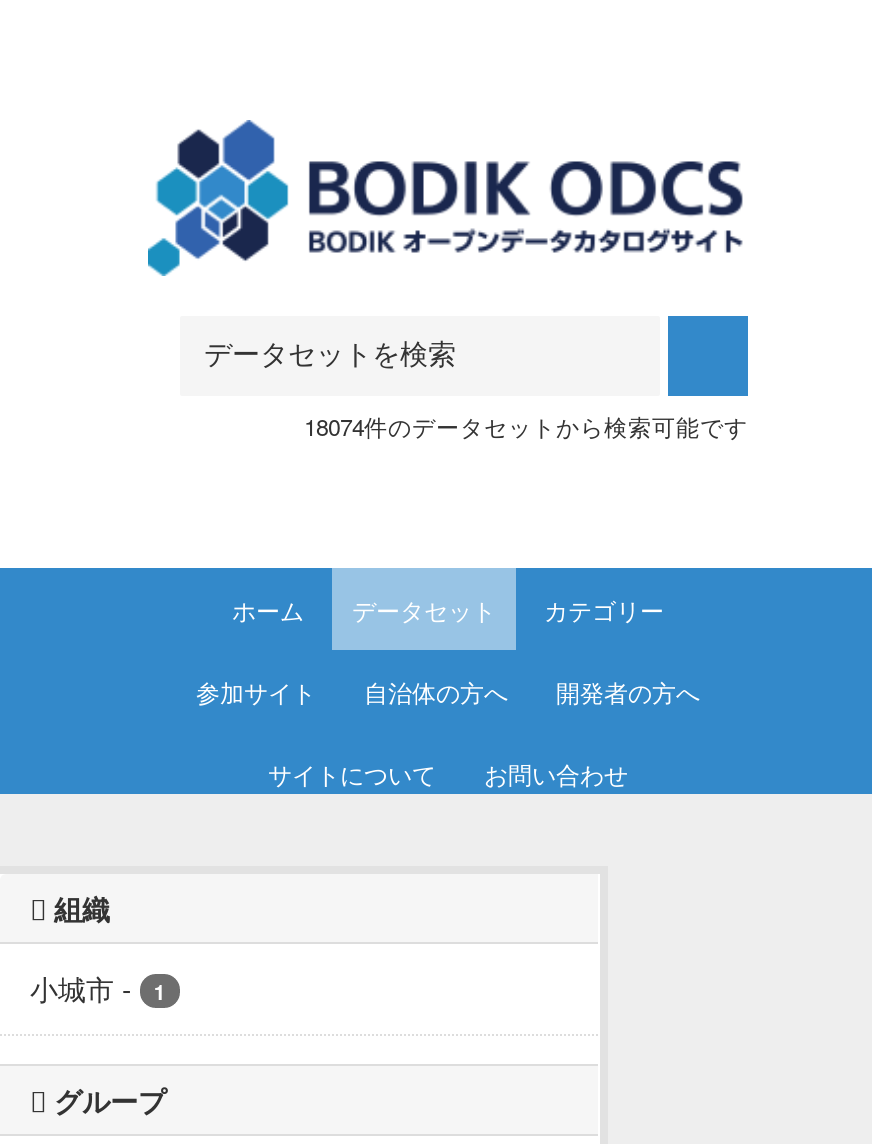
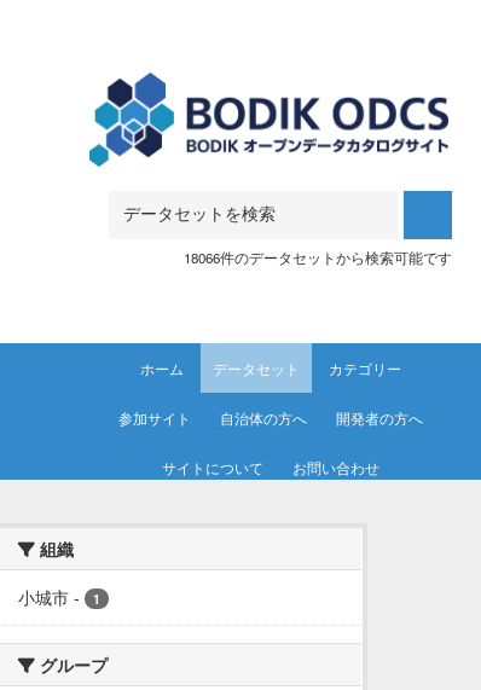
- 18074件のデータセットから検索可能です
+ 18066件のデータセットから検索可能です
